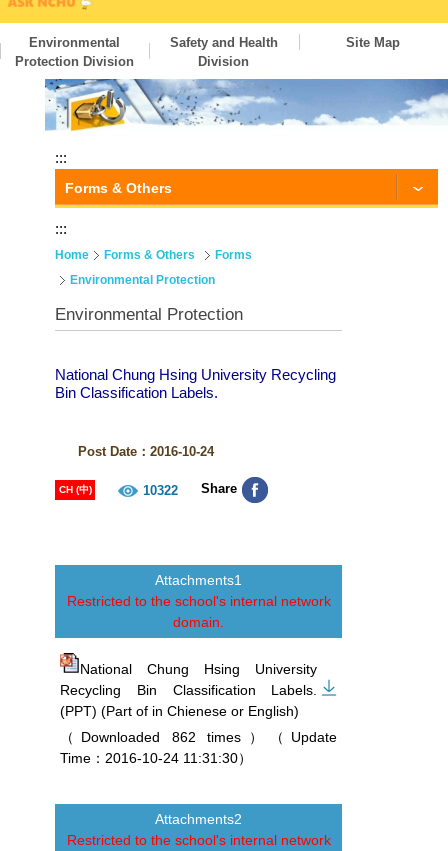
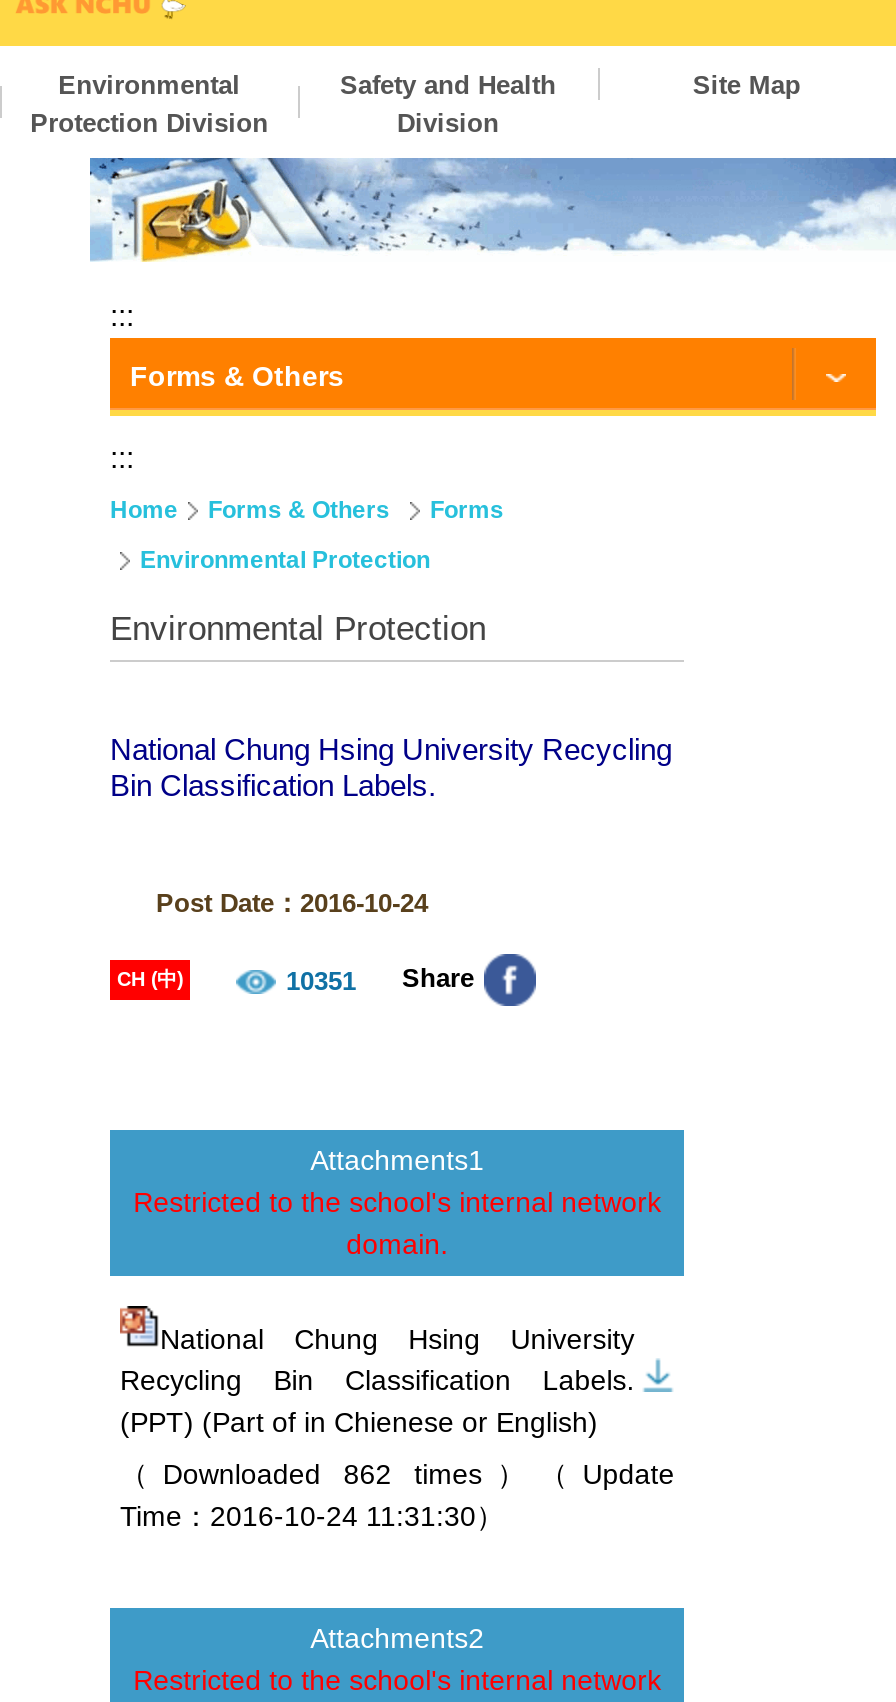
- 10322 Share
+ 10351 Share
